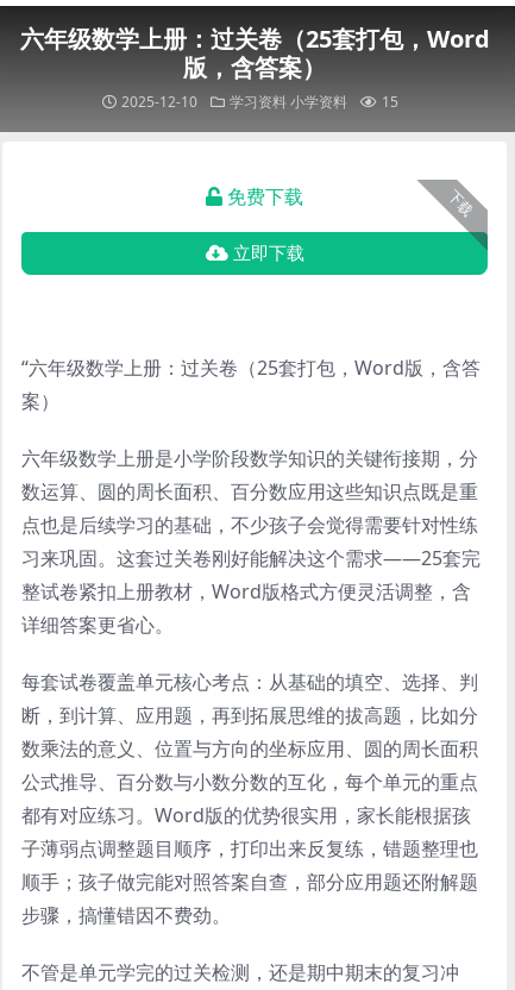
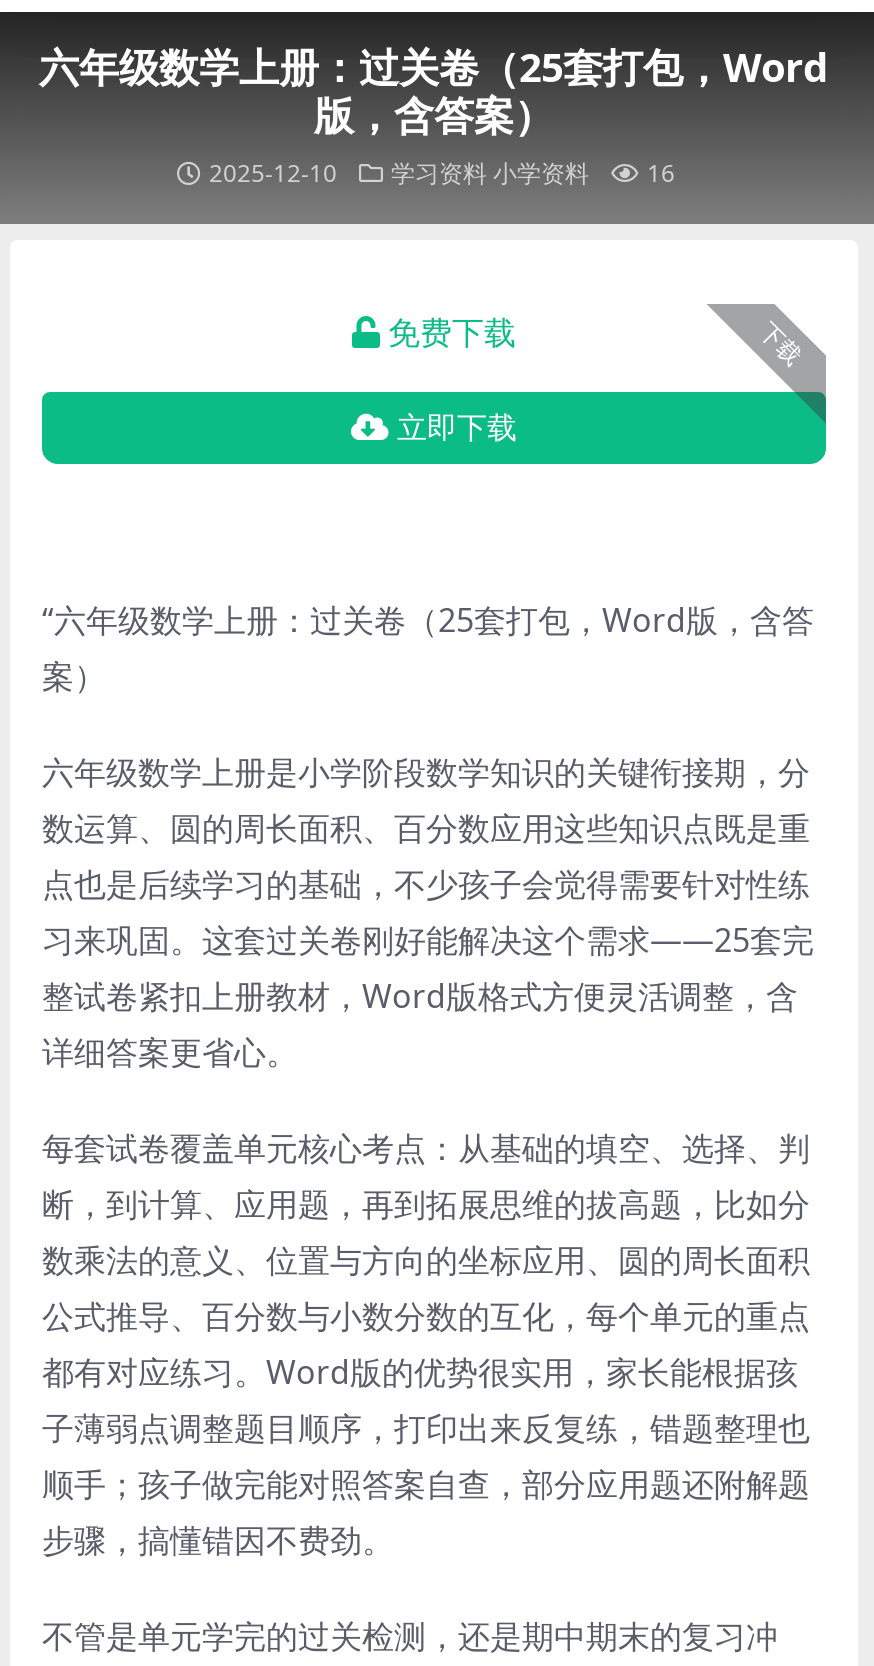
- 2025-12-10 学习资料 小学资料 15
+ 2025-12-10 学习资料 小学资料 16
